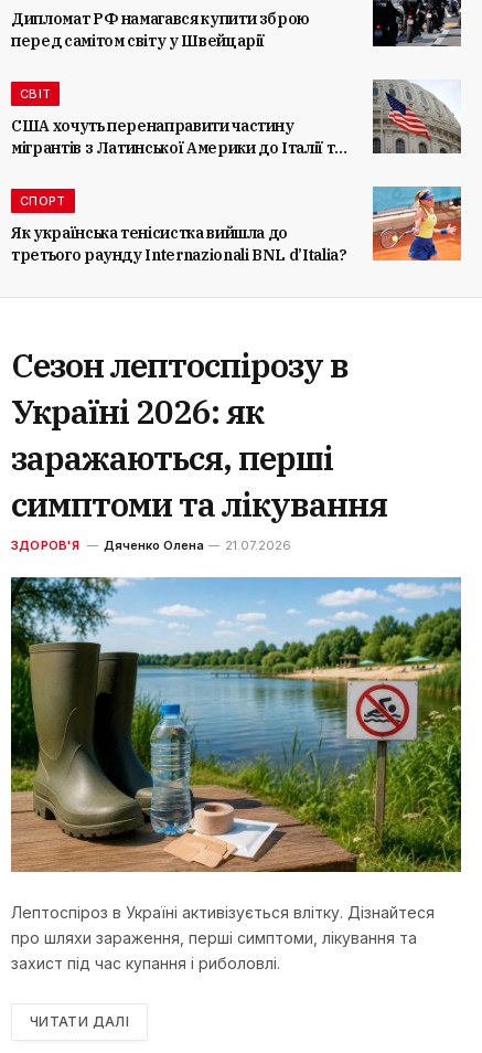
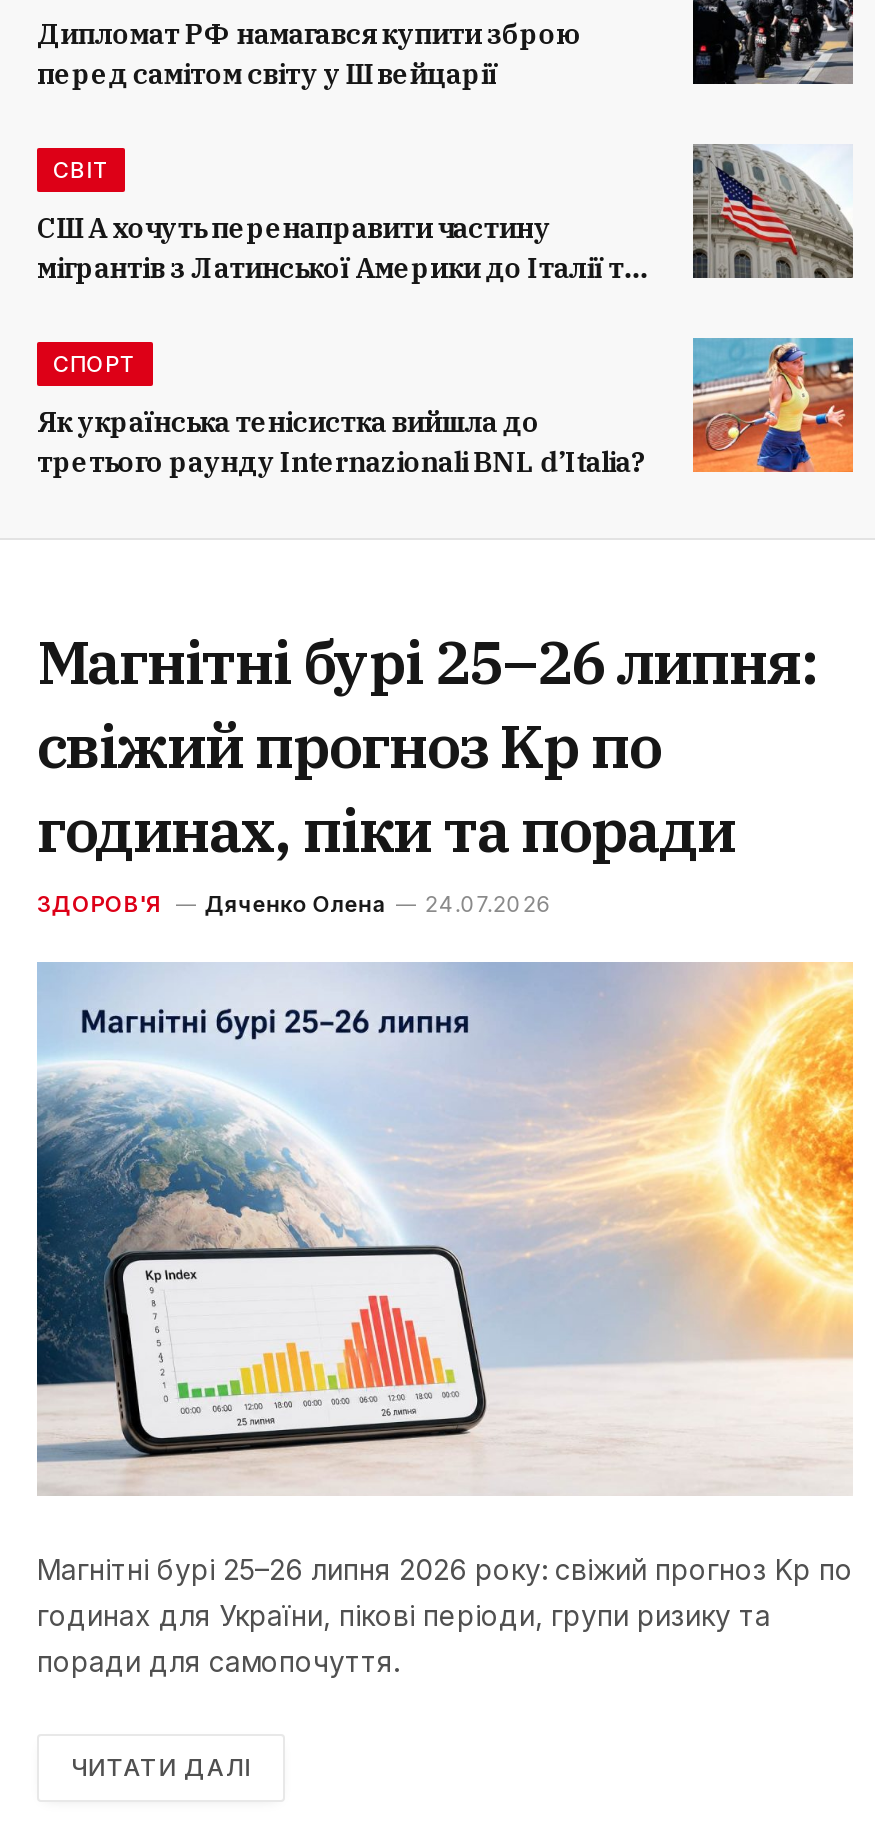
- Сезон лептоспірозу в
- Україні 2026: як
- заражаються, перші
- симптоми та лікування
+ Магнітні бурі 25–26 липня:
+ свіжий прогноз Kp по
+ годинах, піки та поради

- ЗДОРОВ'Я Дяченко Олена 21.07.2026
+ ЗДОРОВ'Я Дяченко Олена 24.07.2026

- [image]
- Лептоспіроз в Україні активізується влітку. Дізнайтеся
- про шляхи зараження, перші симптоми, лікування та
- захист під час купання і риболовлі.
+ [image]
+ Магнітні бурі 25–26 липня 2026 року: свіжий прогноз Kp по
+ годинах для України, пікові періоди, групи ризику та
+ поради для самопочуття.
